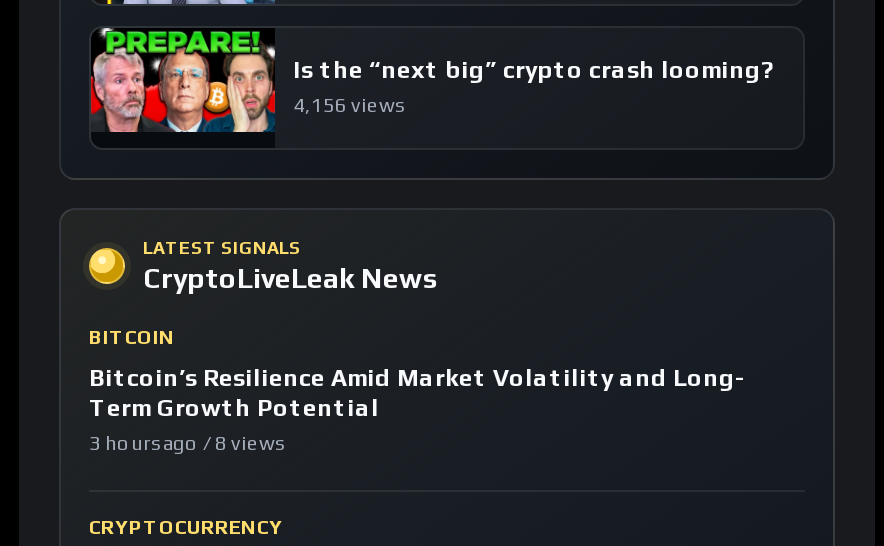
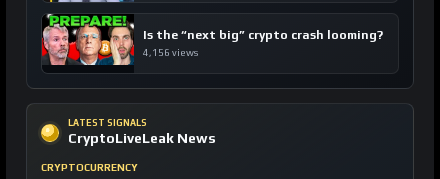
- BITCOIN
- Bitcoin’s Resilience Amid Market Volatility and Long-
- Term Growth Potential
- 3 hours ago / 8 views
